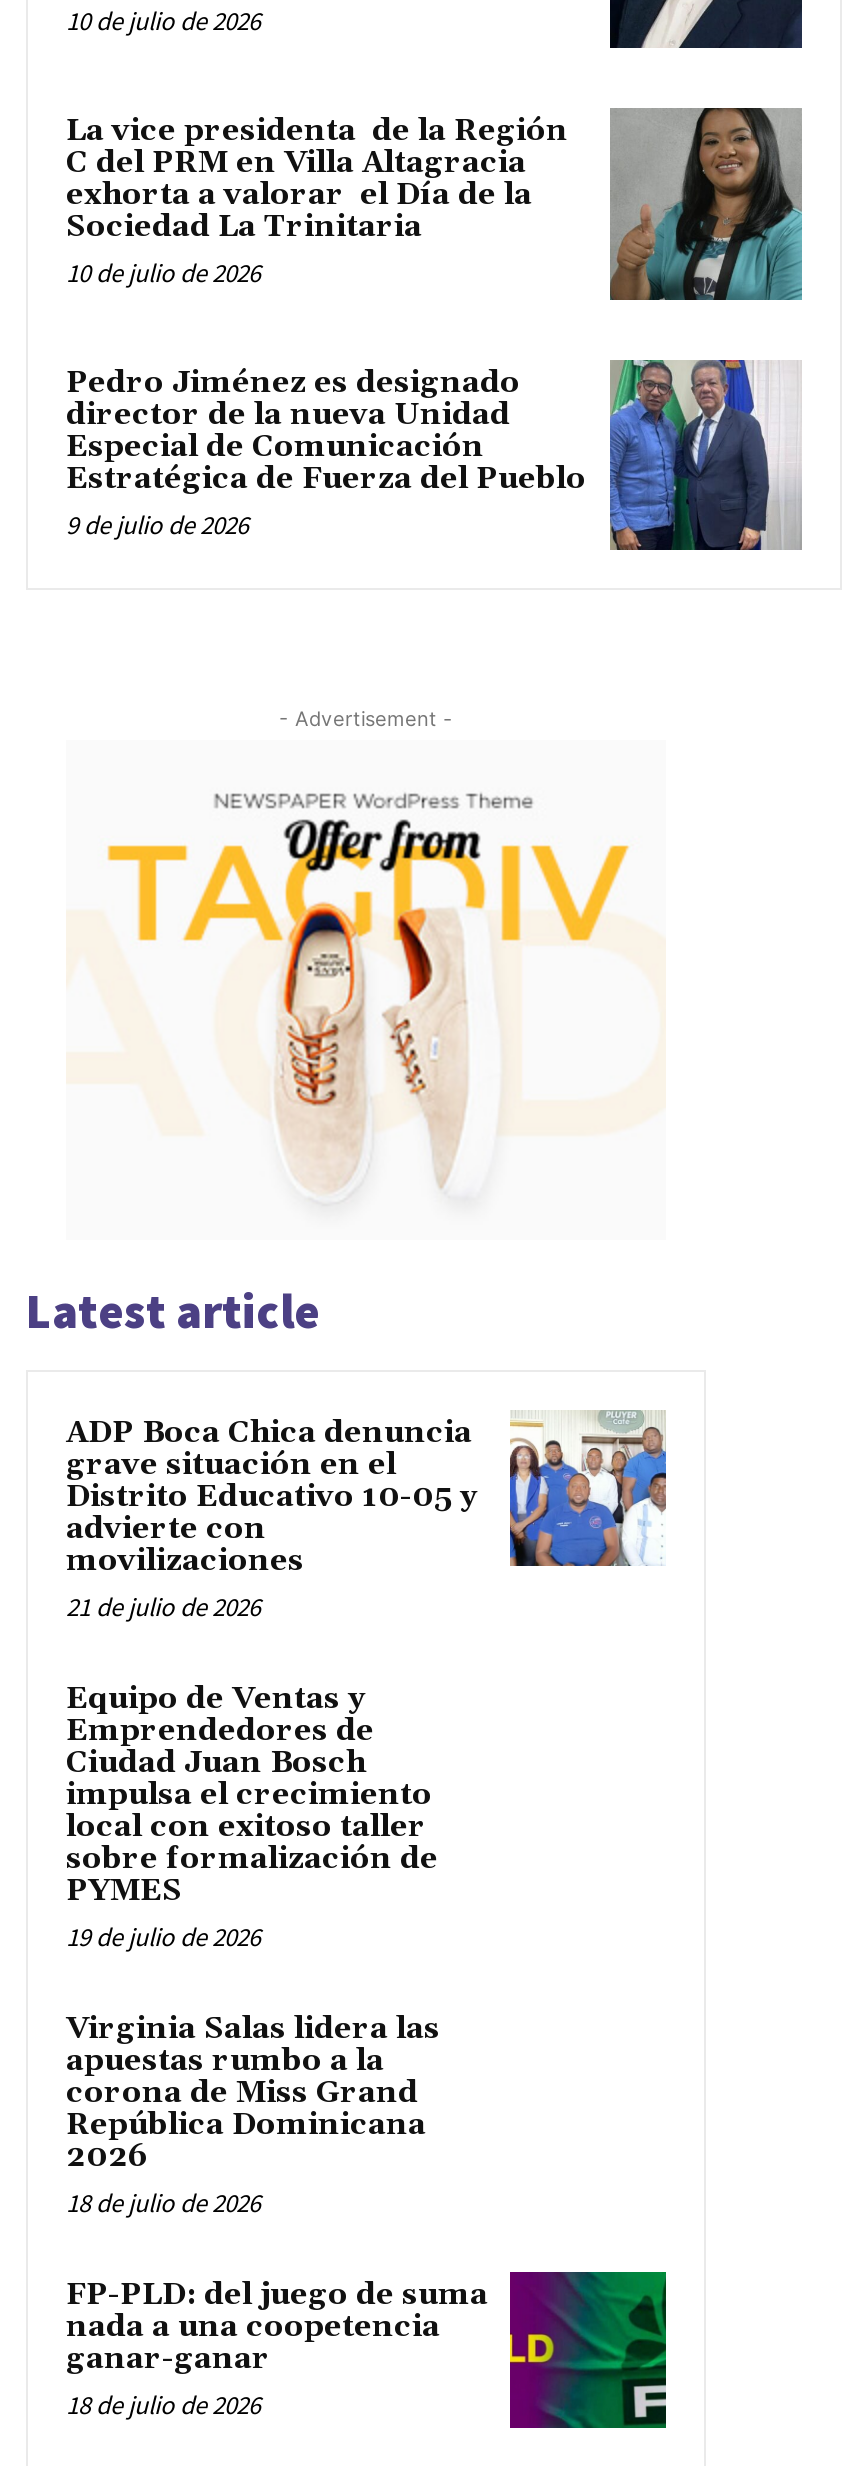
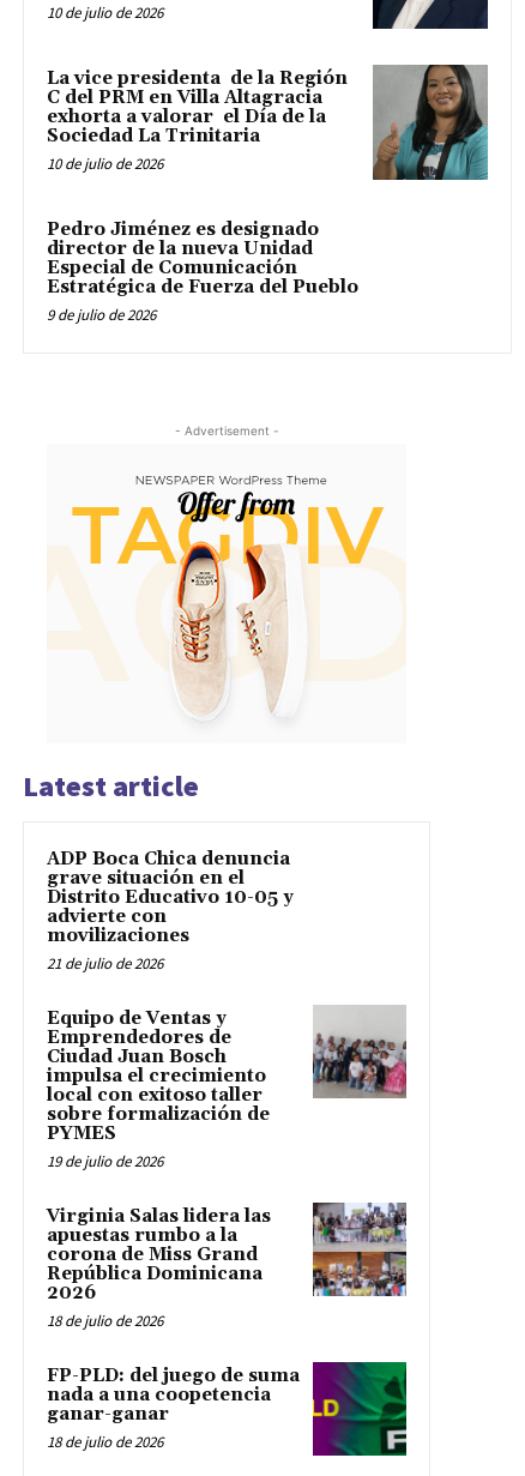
- [image]

- [image]

+ [image]

+ [image]
